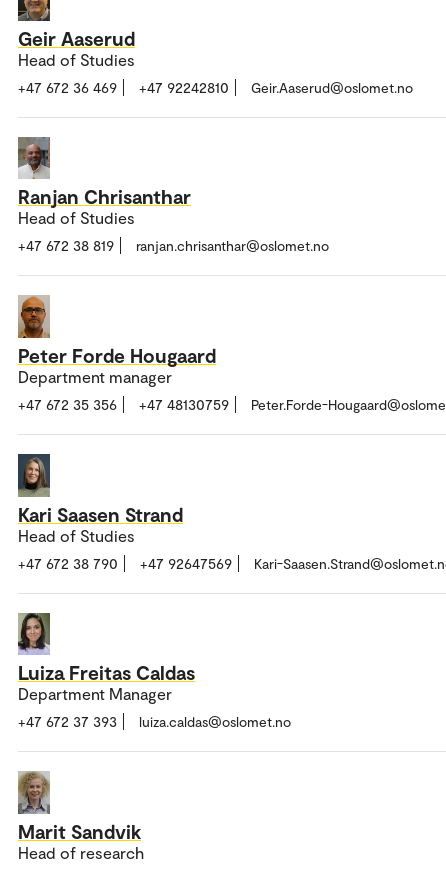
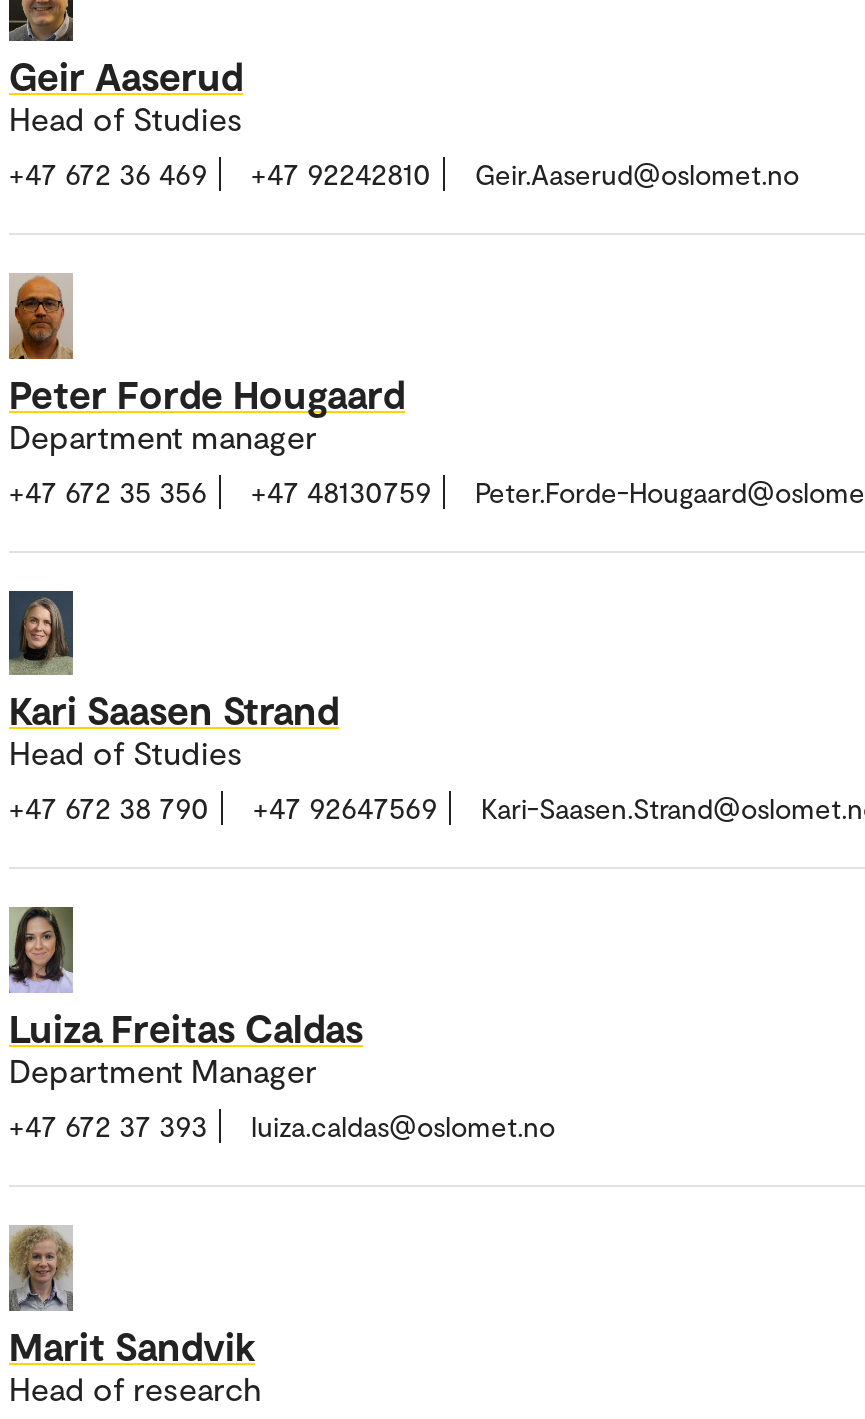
- [image]
- Ranjan Chrisanthar
- Head of Studies
- +47 672 38 819
- ranjan.chrisanthar@oslomet.no
